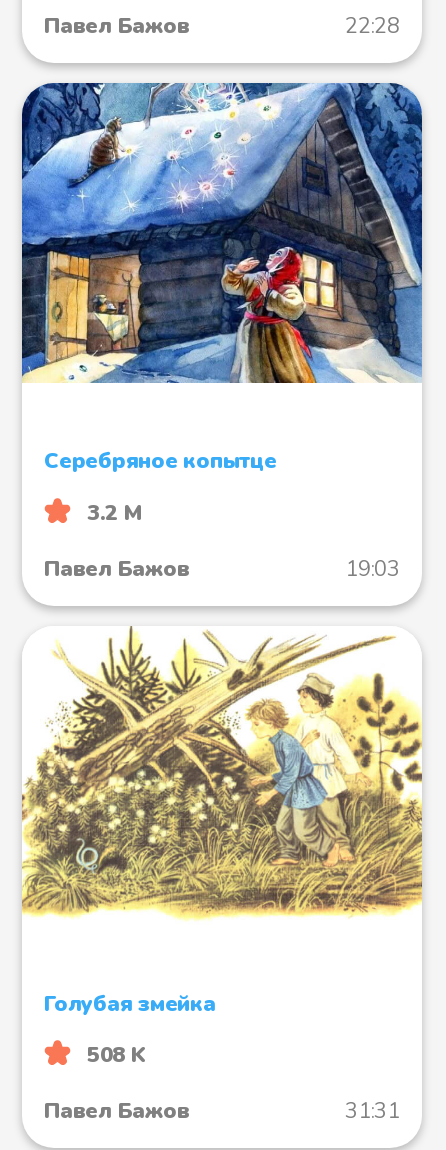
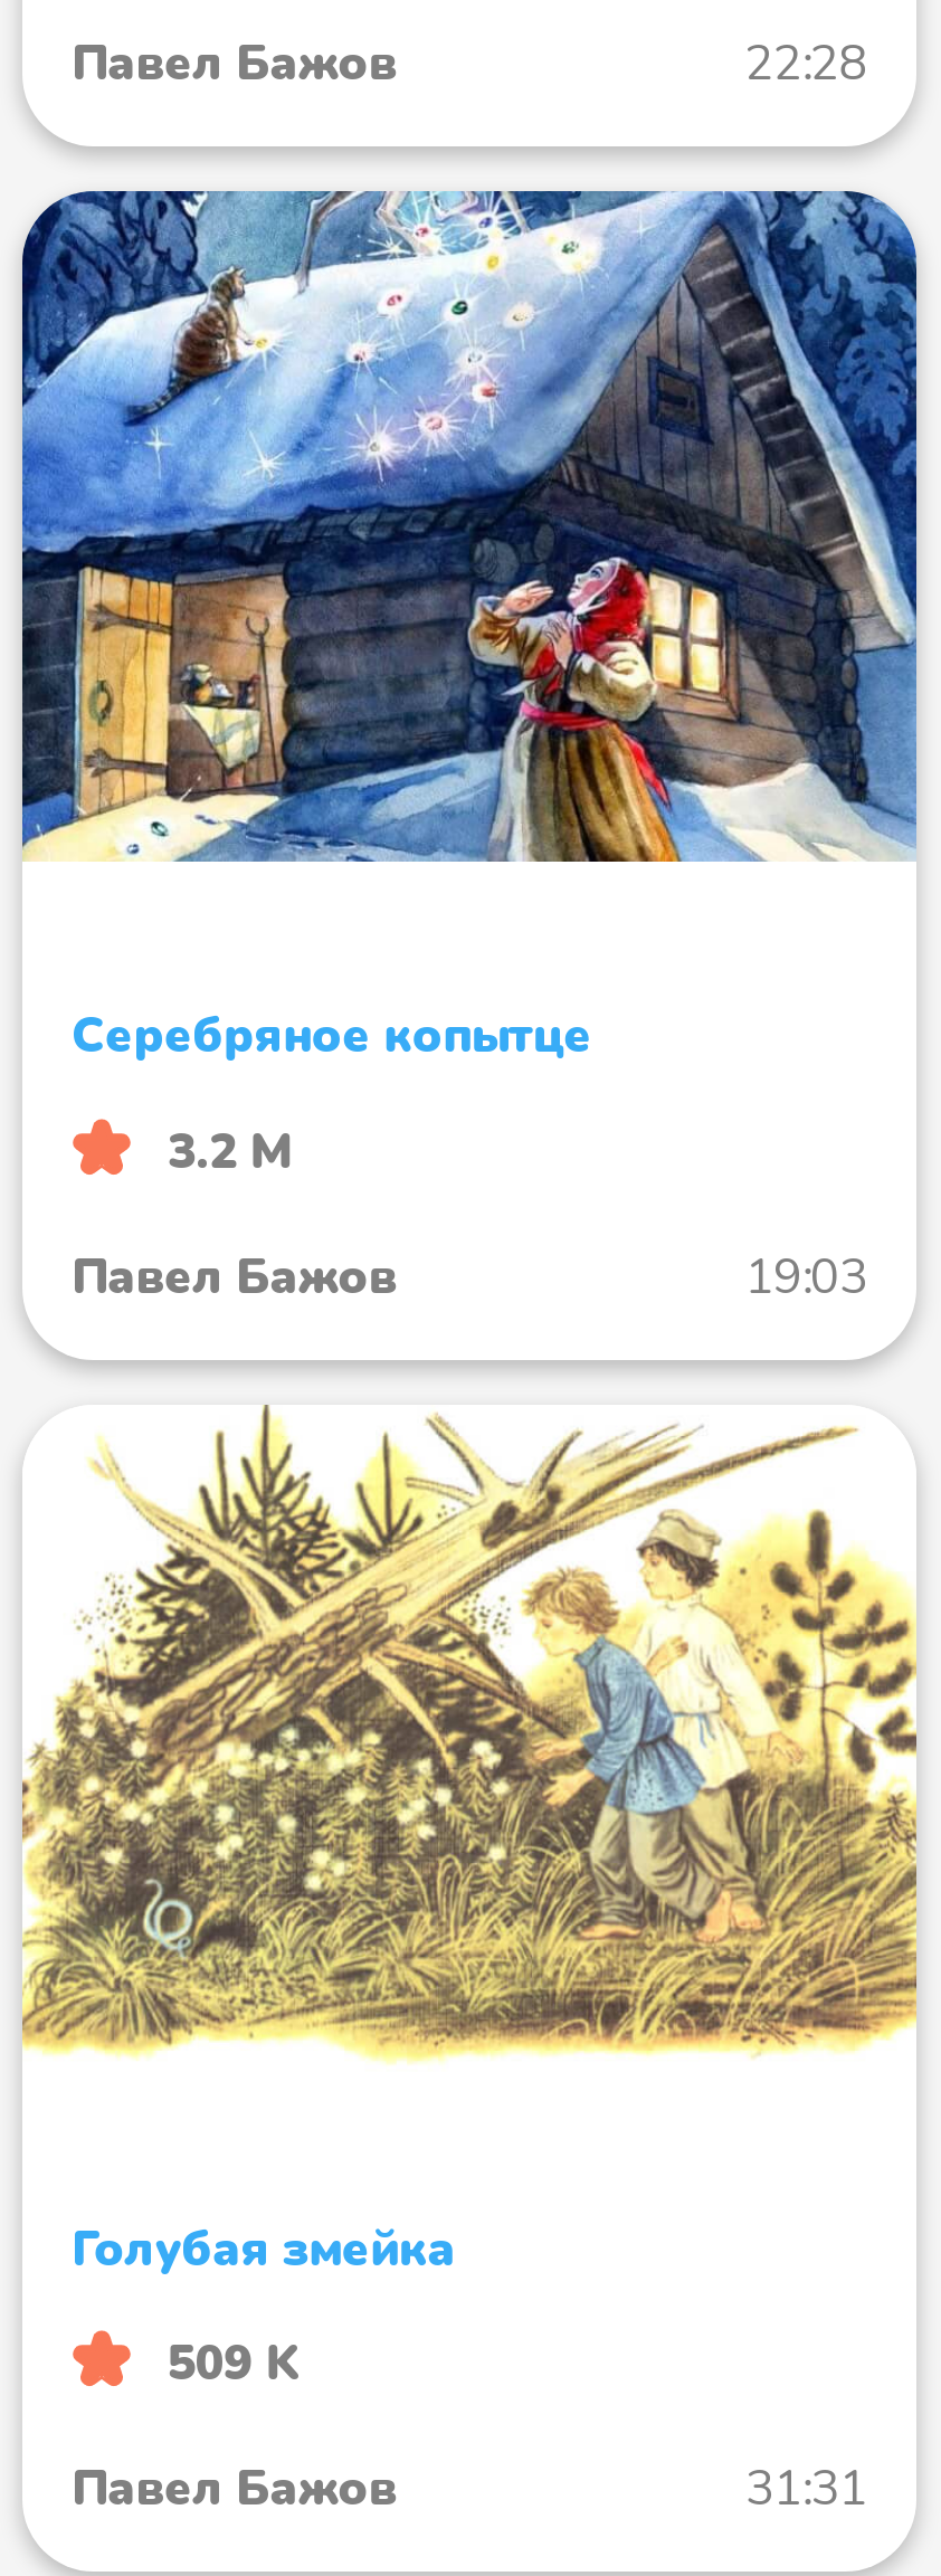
- 508 K
+ 509 K
